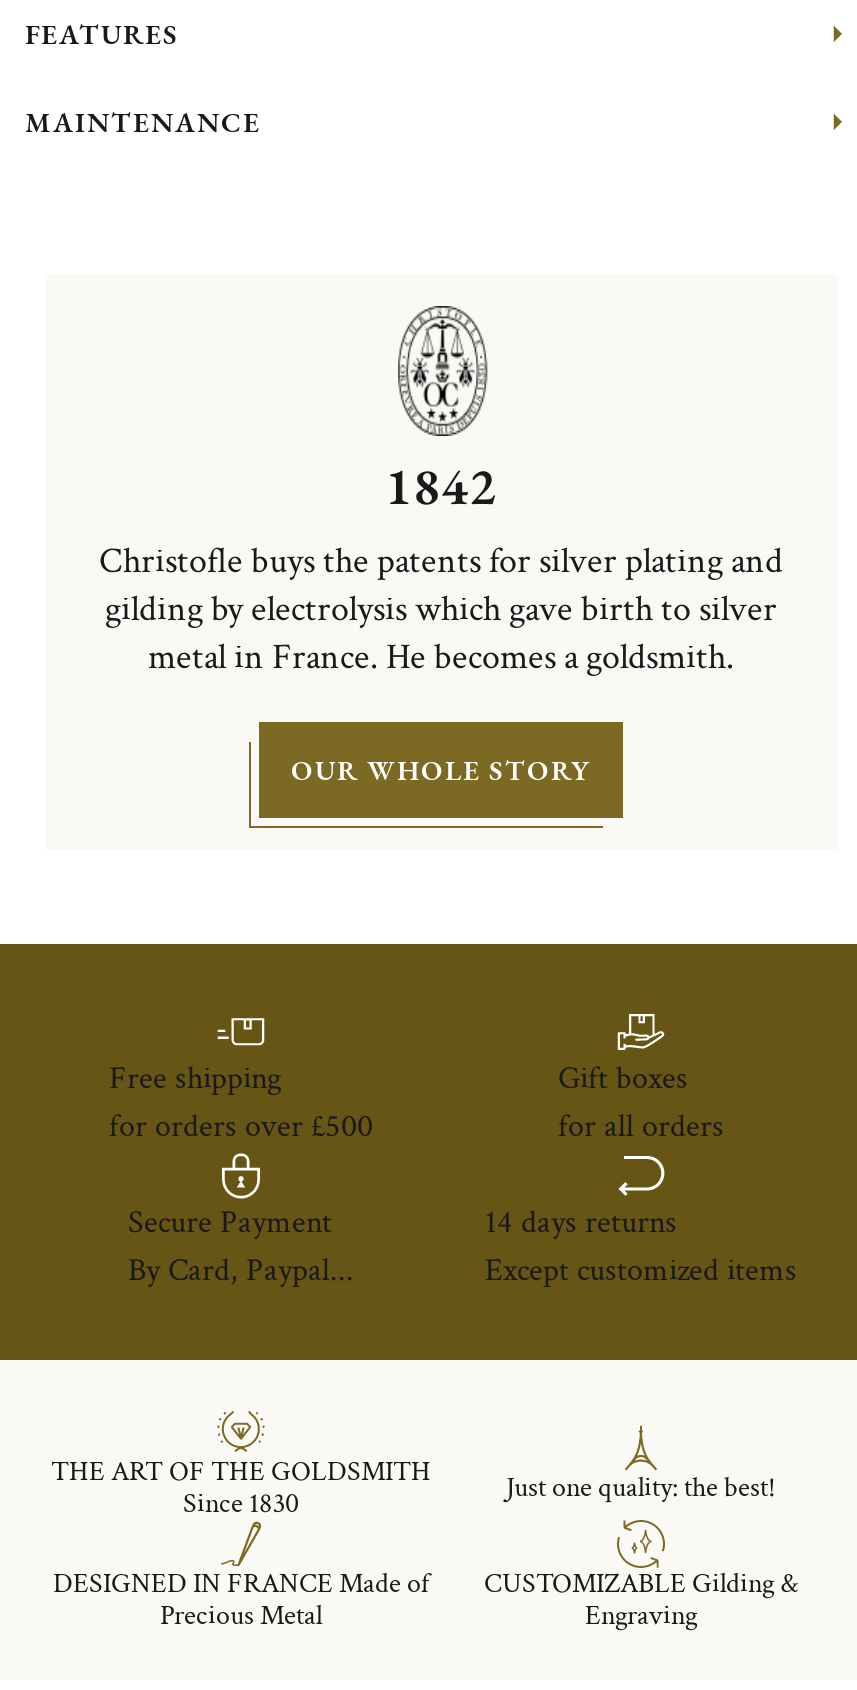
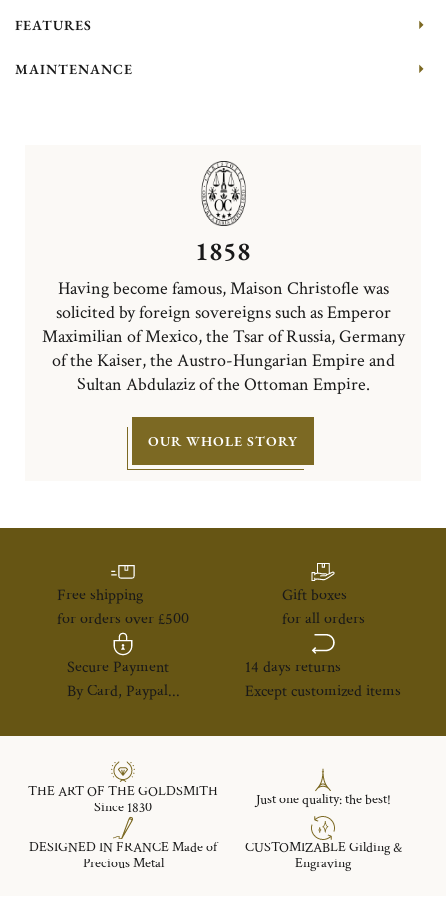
- 1842
- Christofle buys the patents for silver plating and
- gilding by electrolysis which gave birth to silver
- metal in France. He becomes a goldsmith.
+ 1858
+ Having become famous, Maison Christofle was
+ solicited by foreign sovereigns such as Emperor
+ Maximilian of Mexico, the Tsar of Russia, Germany
+ of the Kaiser, the Austro-Hungarian Empire and
+ Sultan Abdulaziz of the Ottoman Empire.
